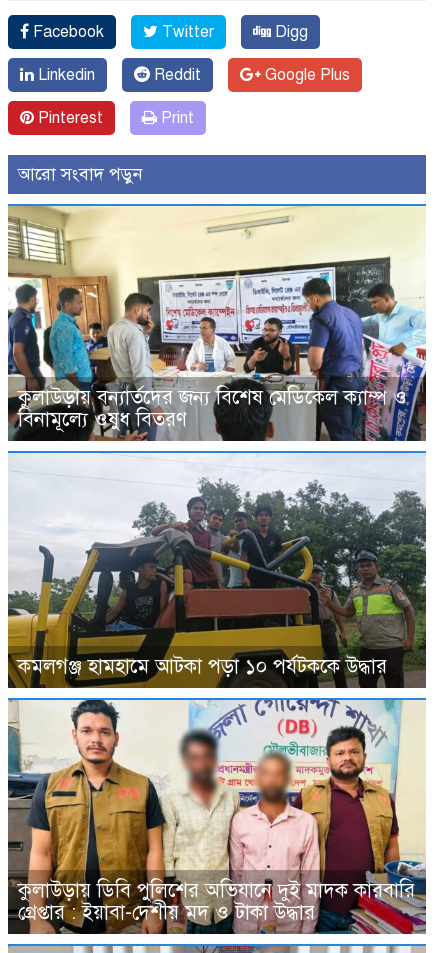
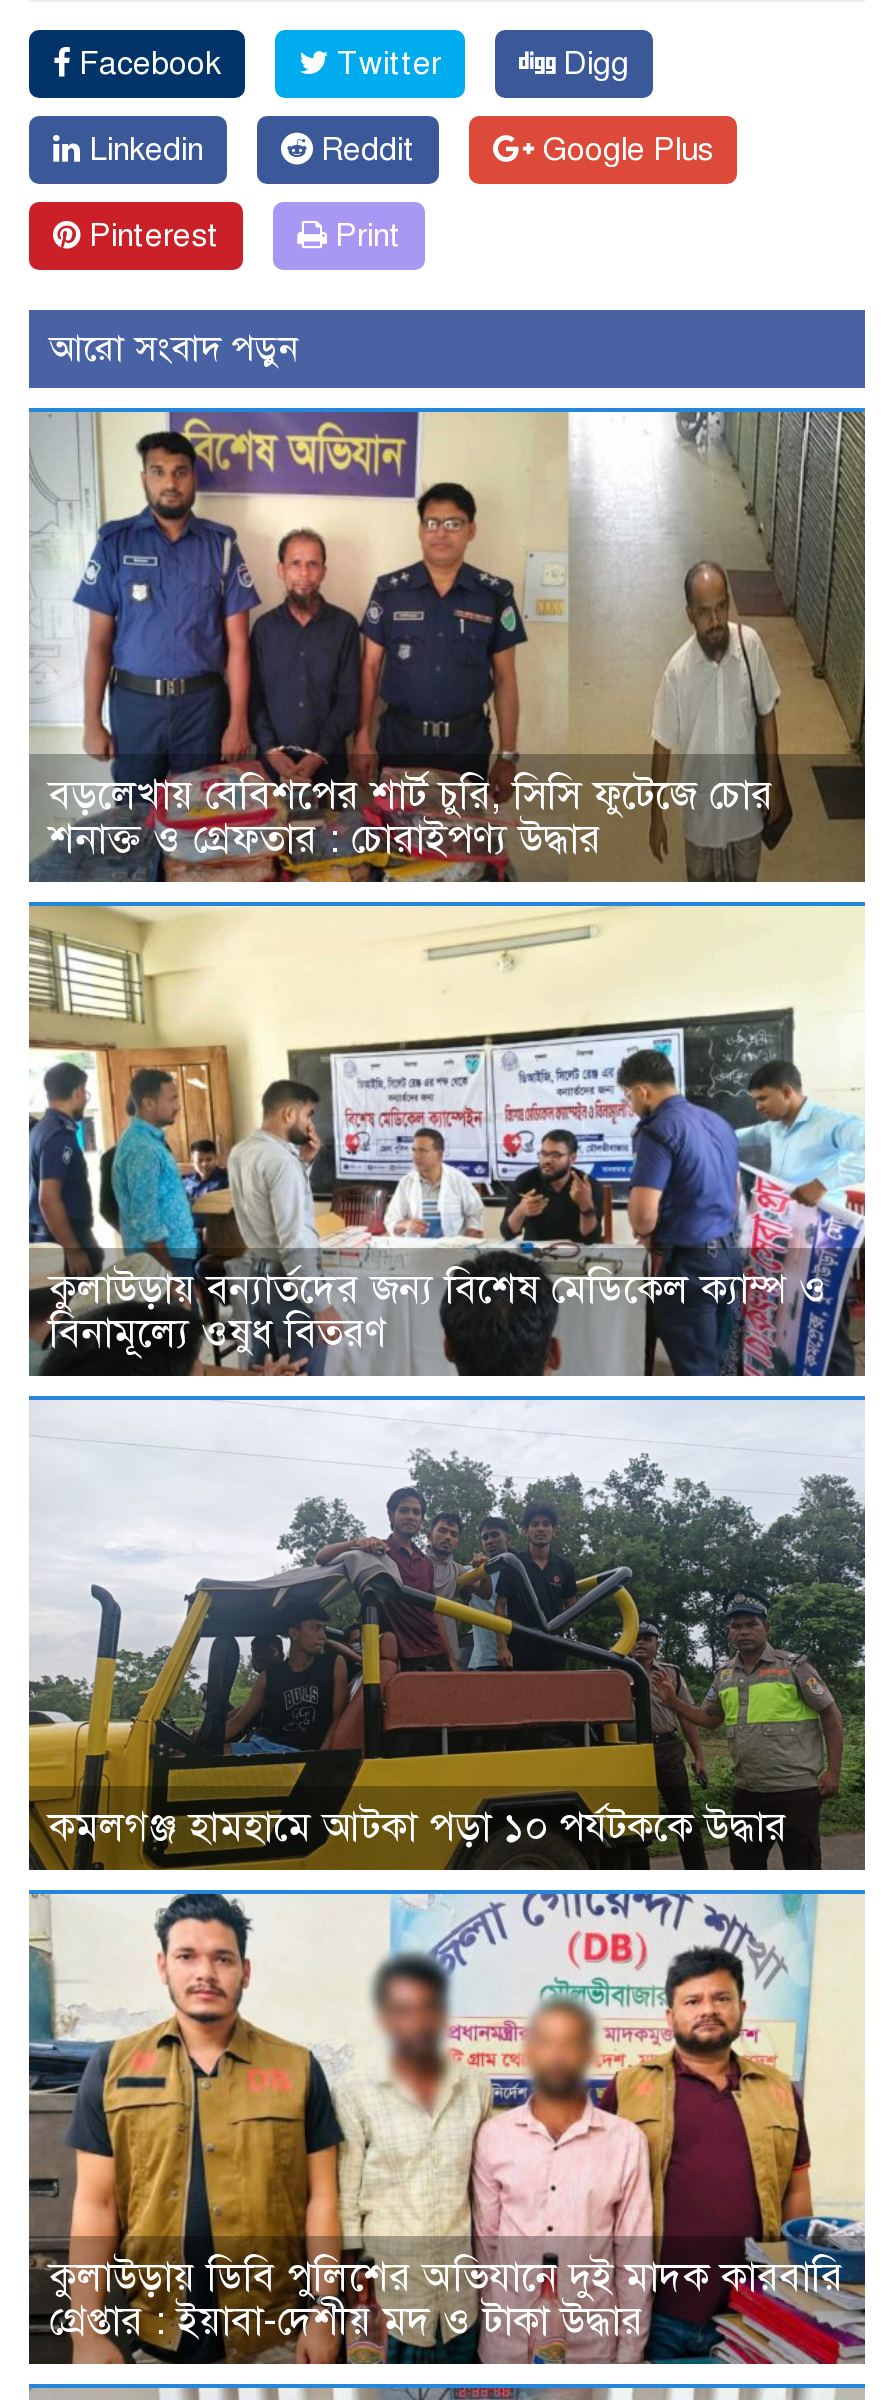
+ [image]
+ বড়লেখায় বেবিশপের শার্ট চুরি, সিসি ফুটেজে চোর
+ শনাক্ত ও গ্রেফতার : চোরাইপণ্য উদ্ধার
